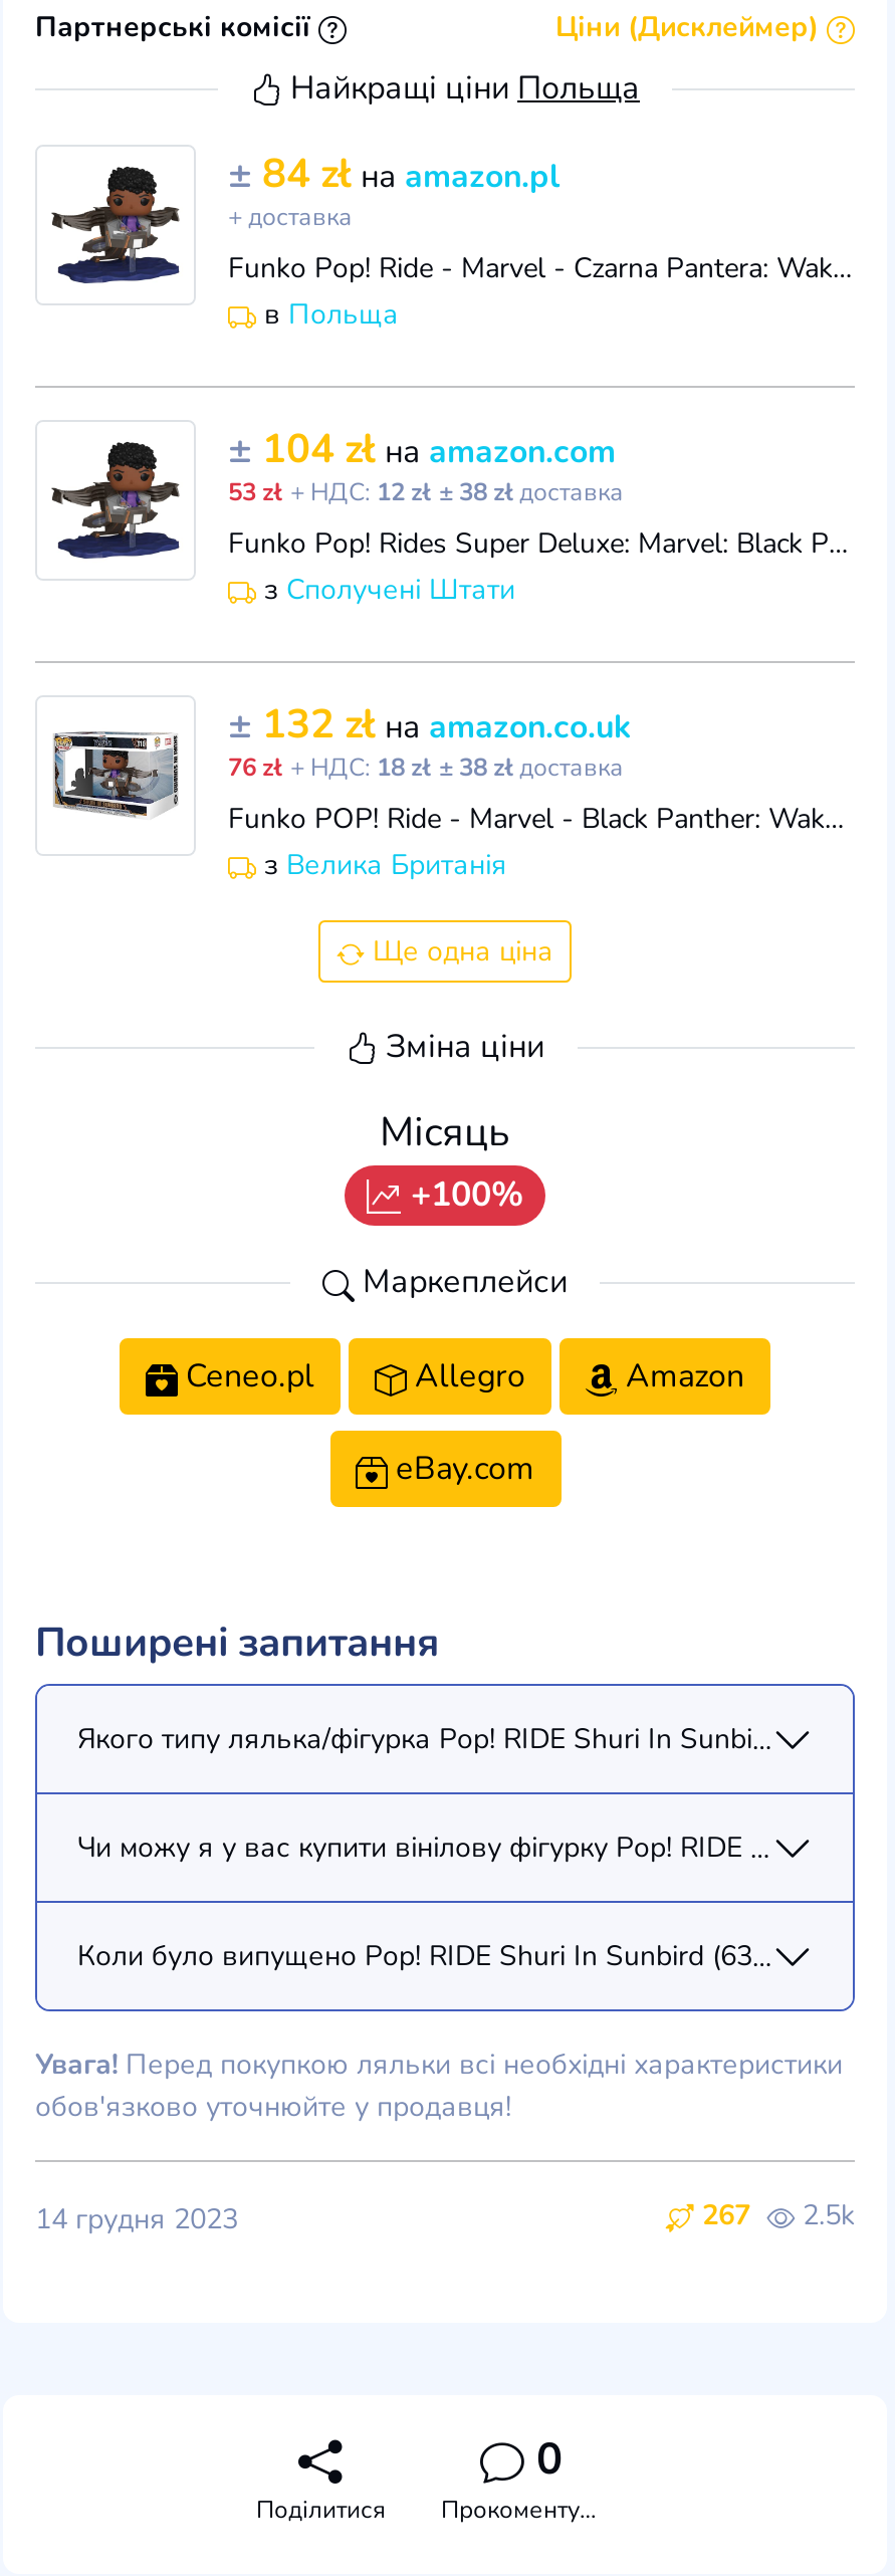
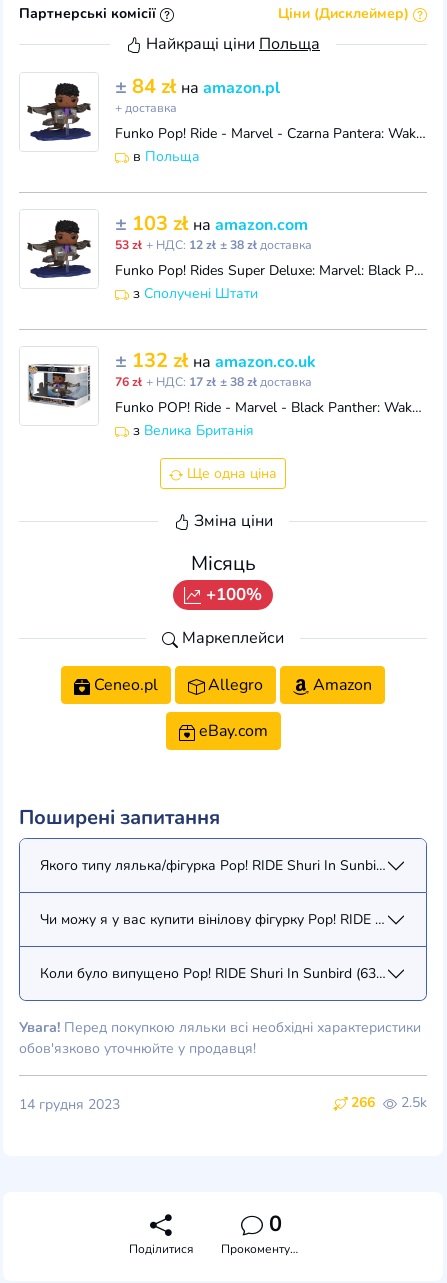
- ± 104 zł на amazon.com
+ ± 103 zł на amazon.com

- 76 zł + НДС: 18 zł ± 38 zł доставка
+ 76 zł + НДС: 17 zł ± 38 zł доставка

- 267 2.5k
+ 266 2.5k
